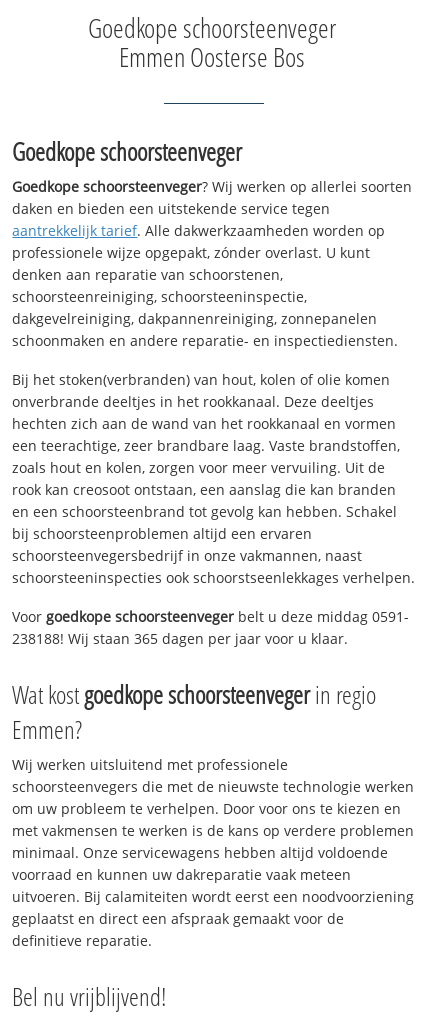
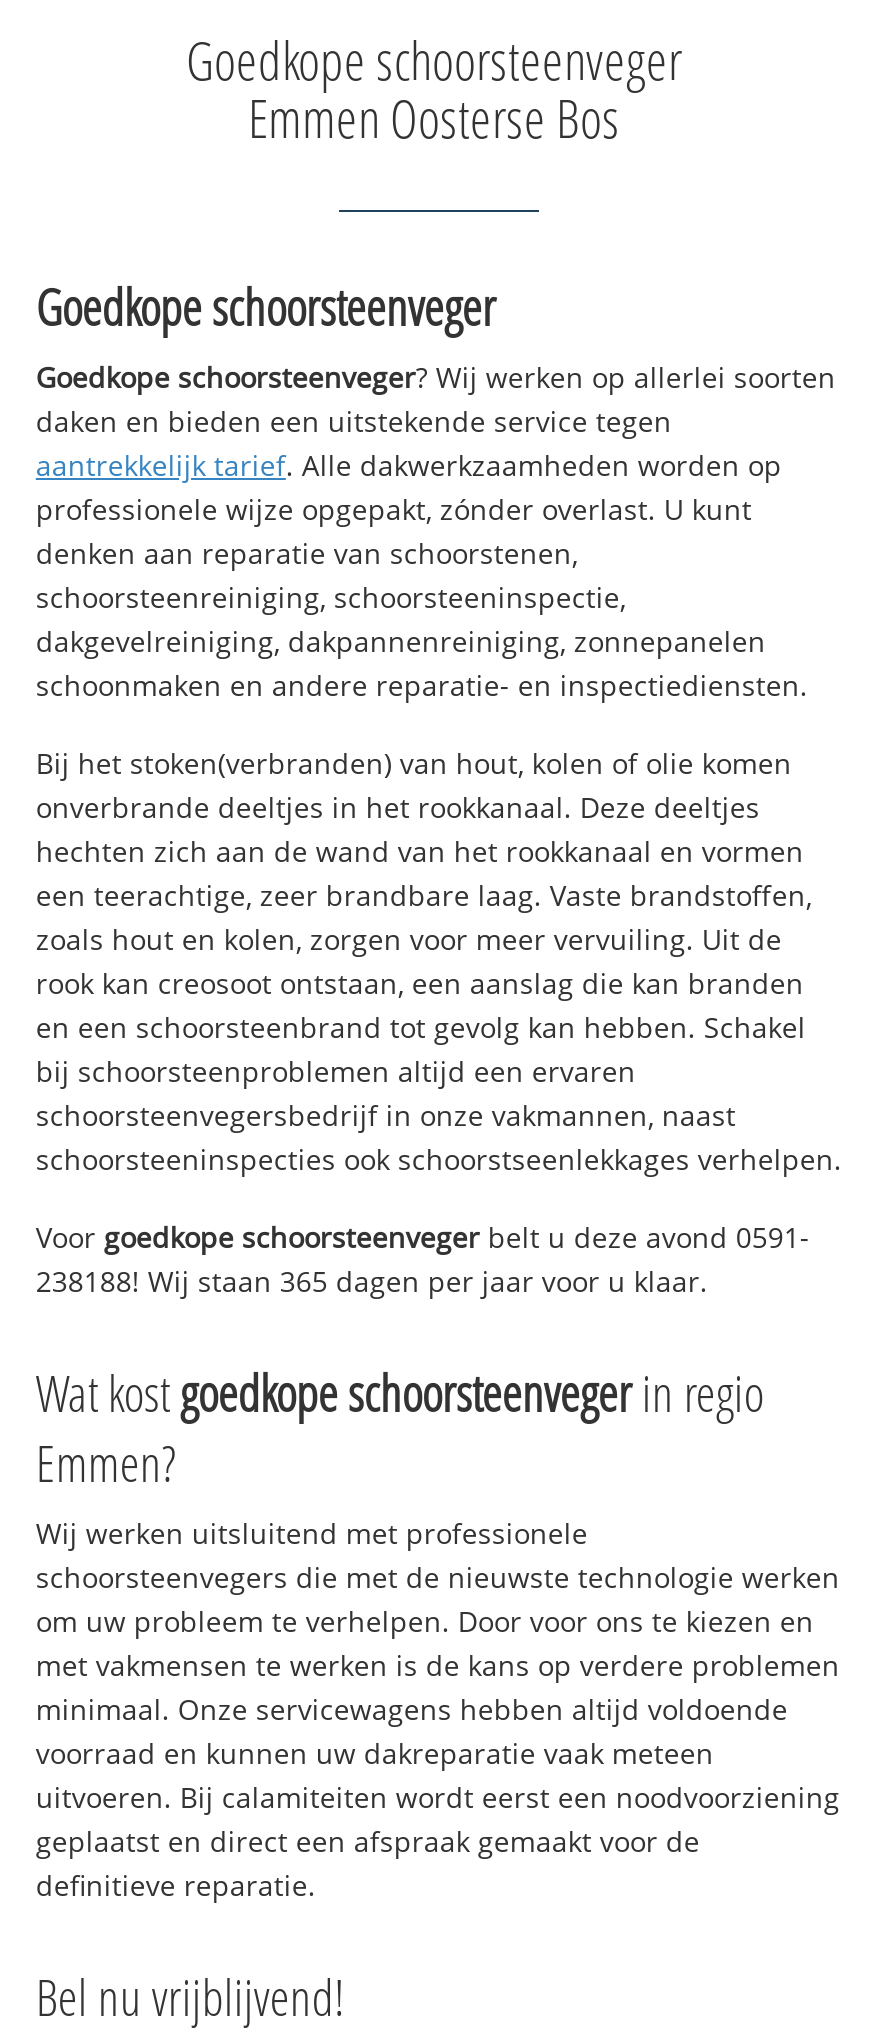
- Voor goedkope schoorsteenveger belt u deze middag 0591-
+ Voor goedkope schoorsteenveger belt u deze avond 0591-
